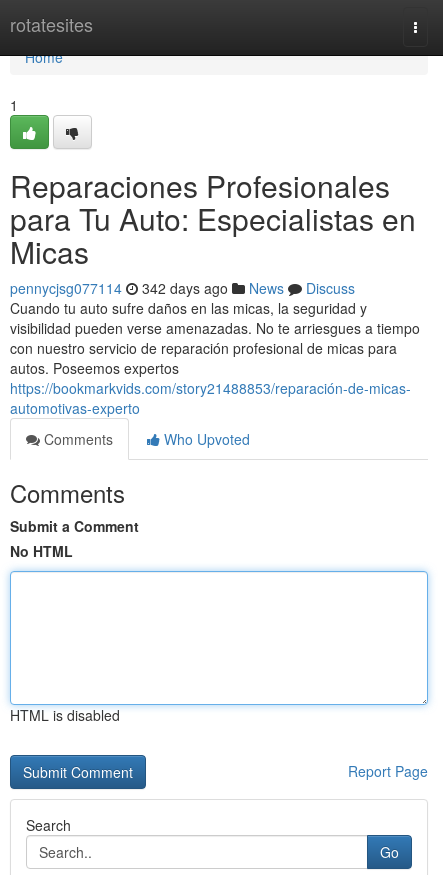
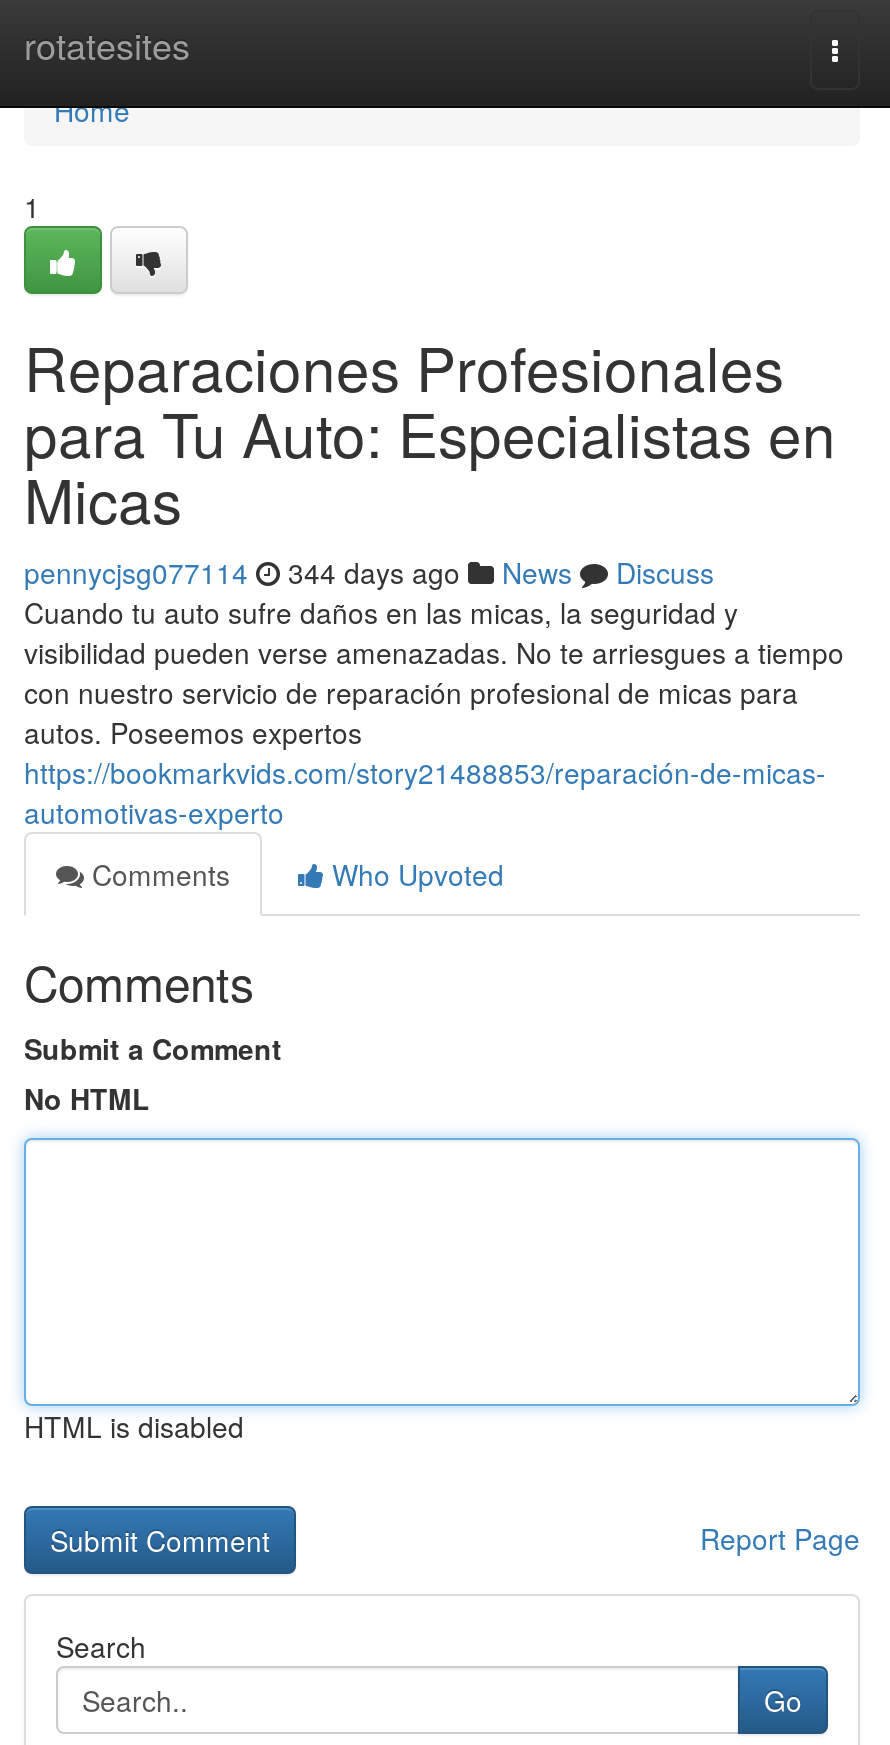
- pennycjsg077114 342 days ago News Discuss
+ pennycjsg077114 344 days ago News Discuss
